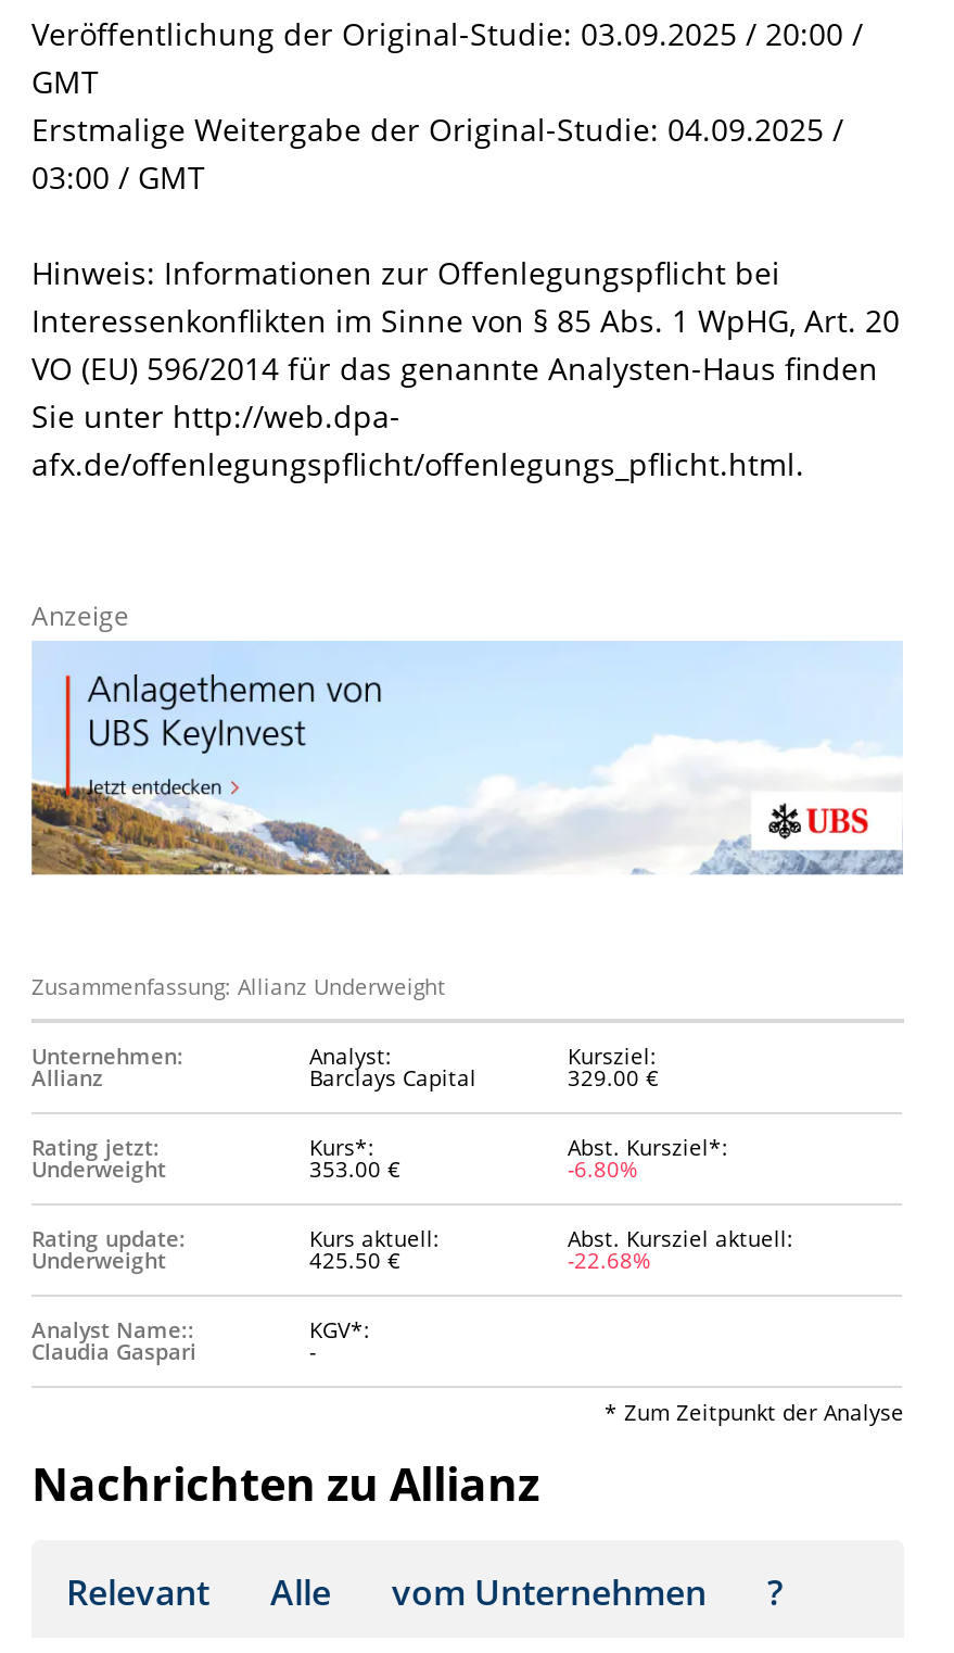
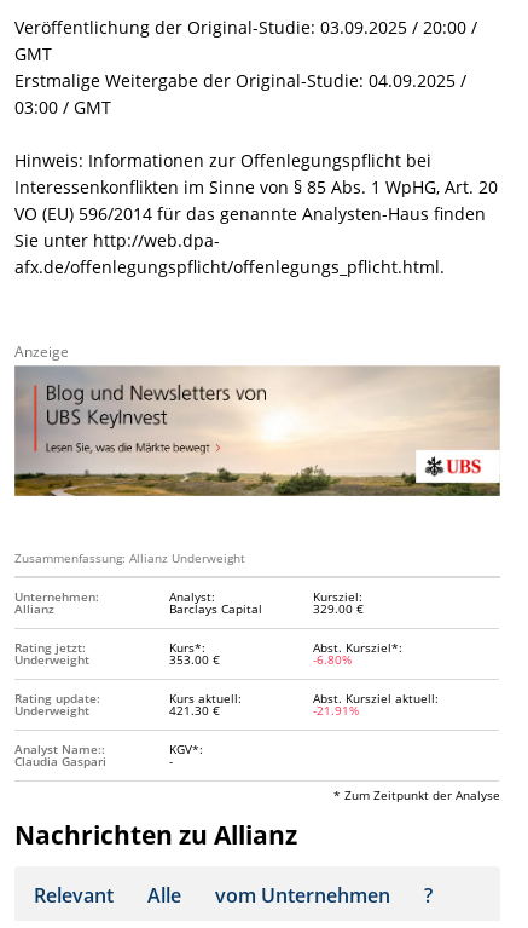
- [image]
+ [image]

- 425.50 €
+ 421.30 €

- -22.68%
+ -21.91%
